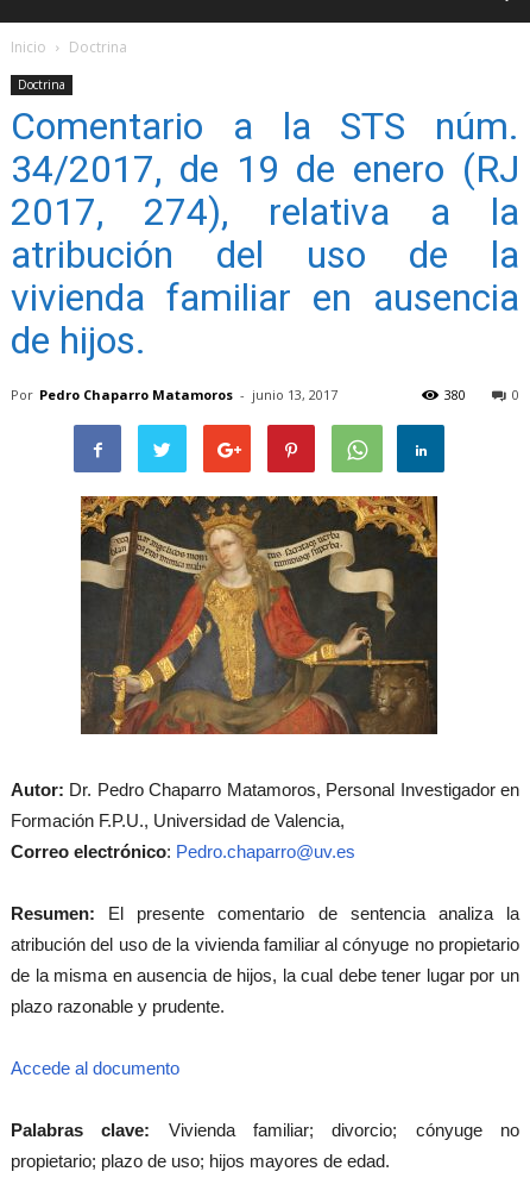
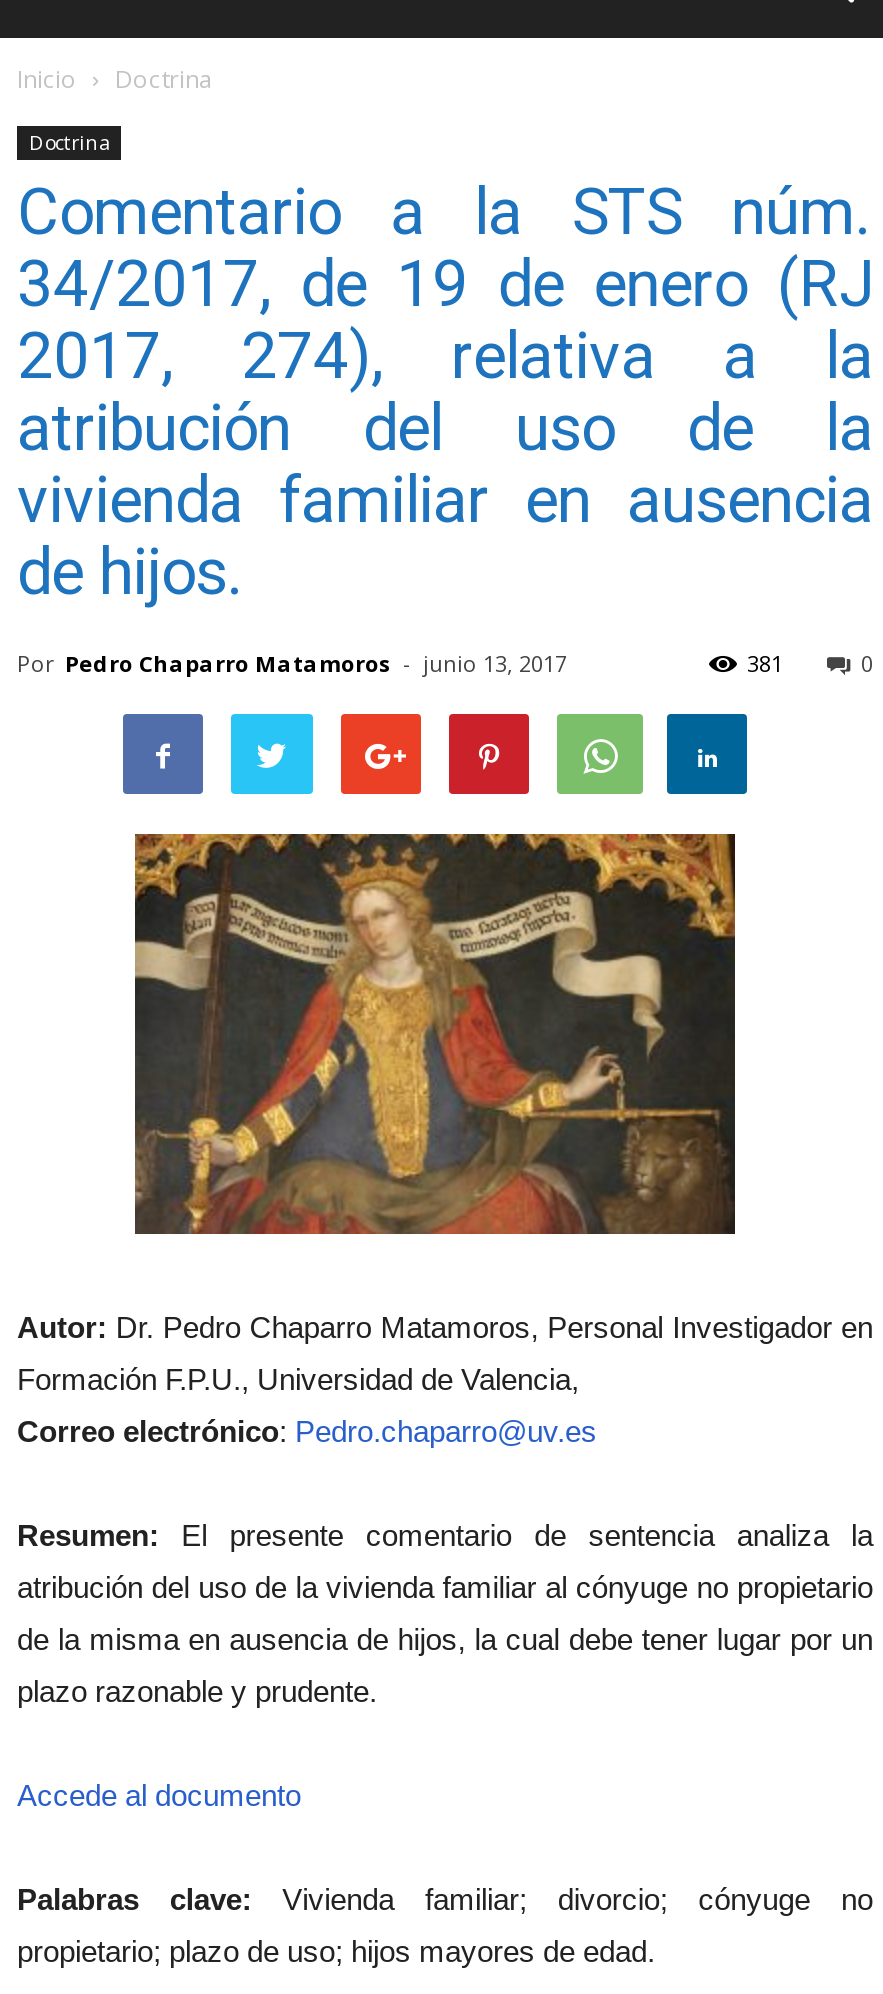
- 380
+ 381
